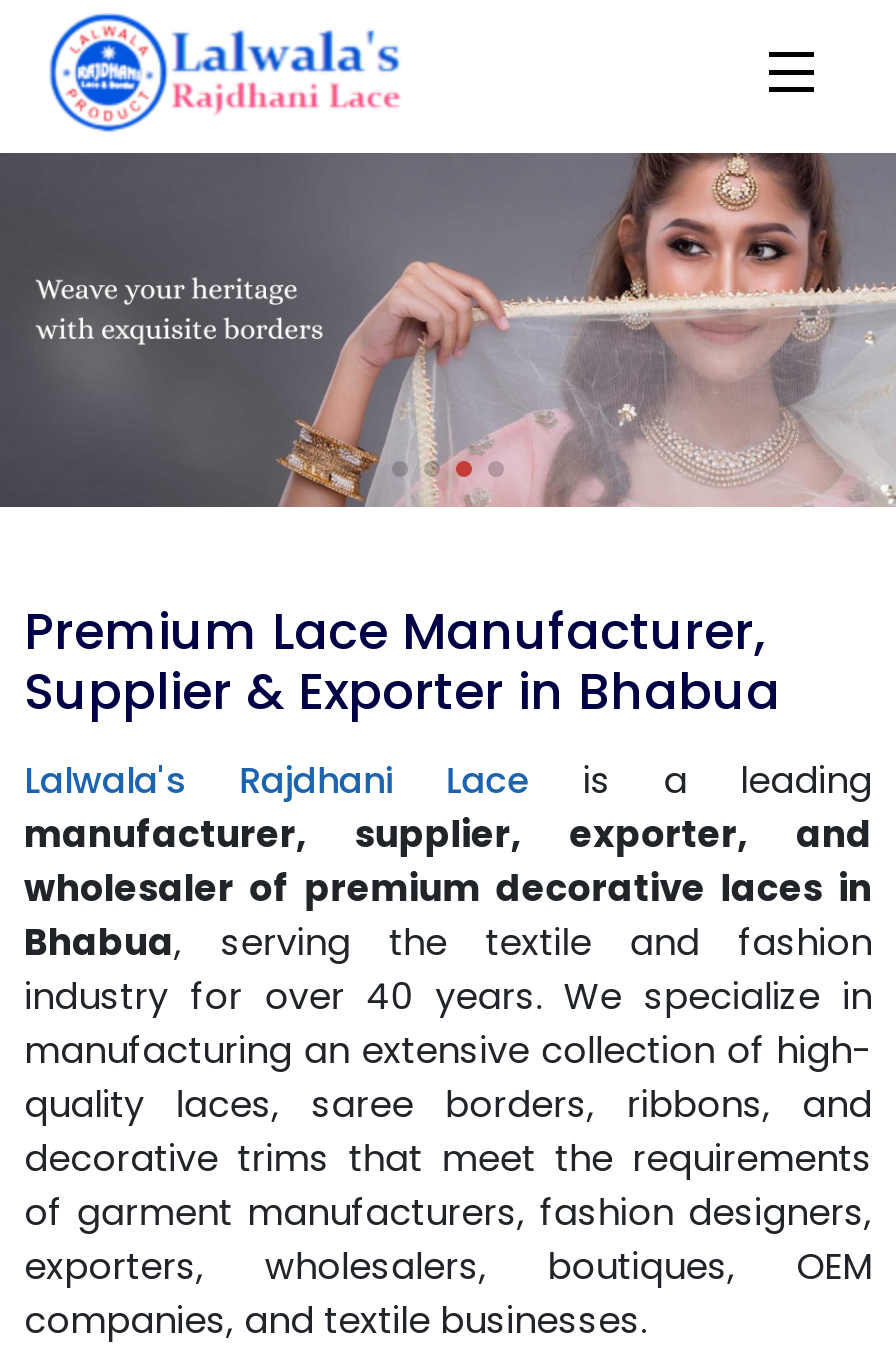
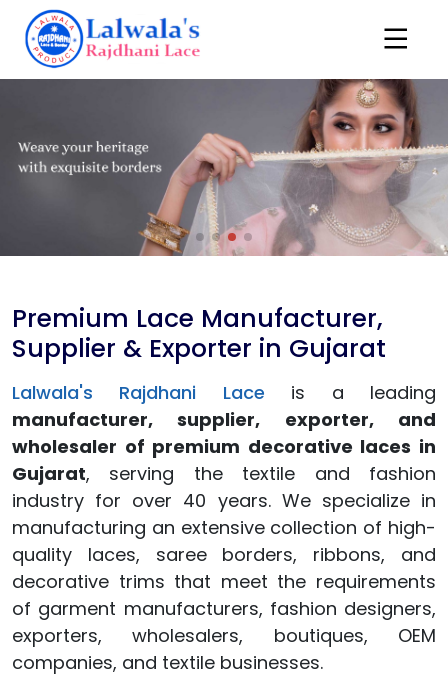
- Supplier & Exporter in Bhabua
+ Supplier & Exporter in Gujarat

- Bhabua, serving the textile and fashion
+ Gujarat, serving the textile and fashion
